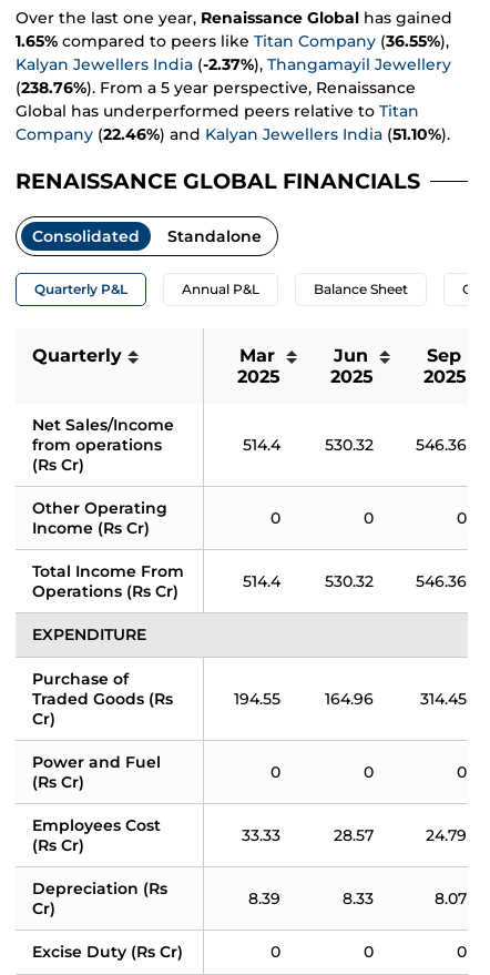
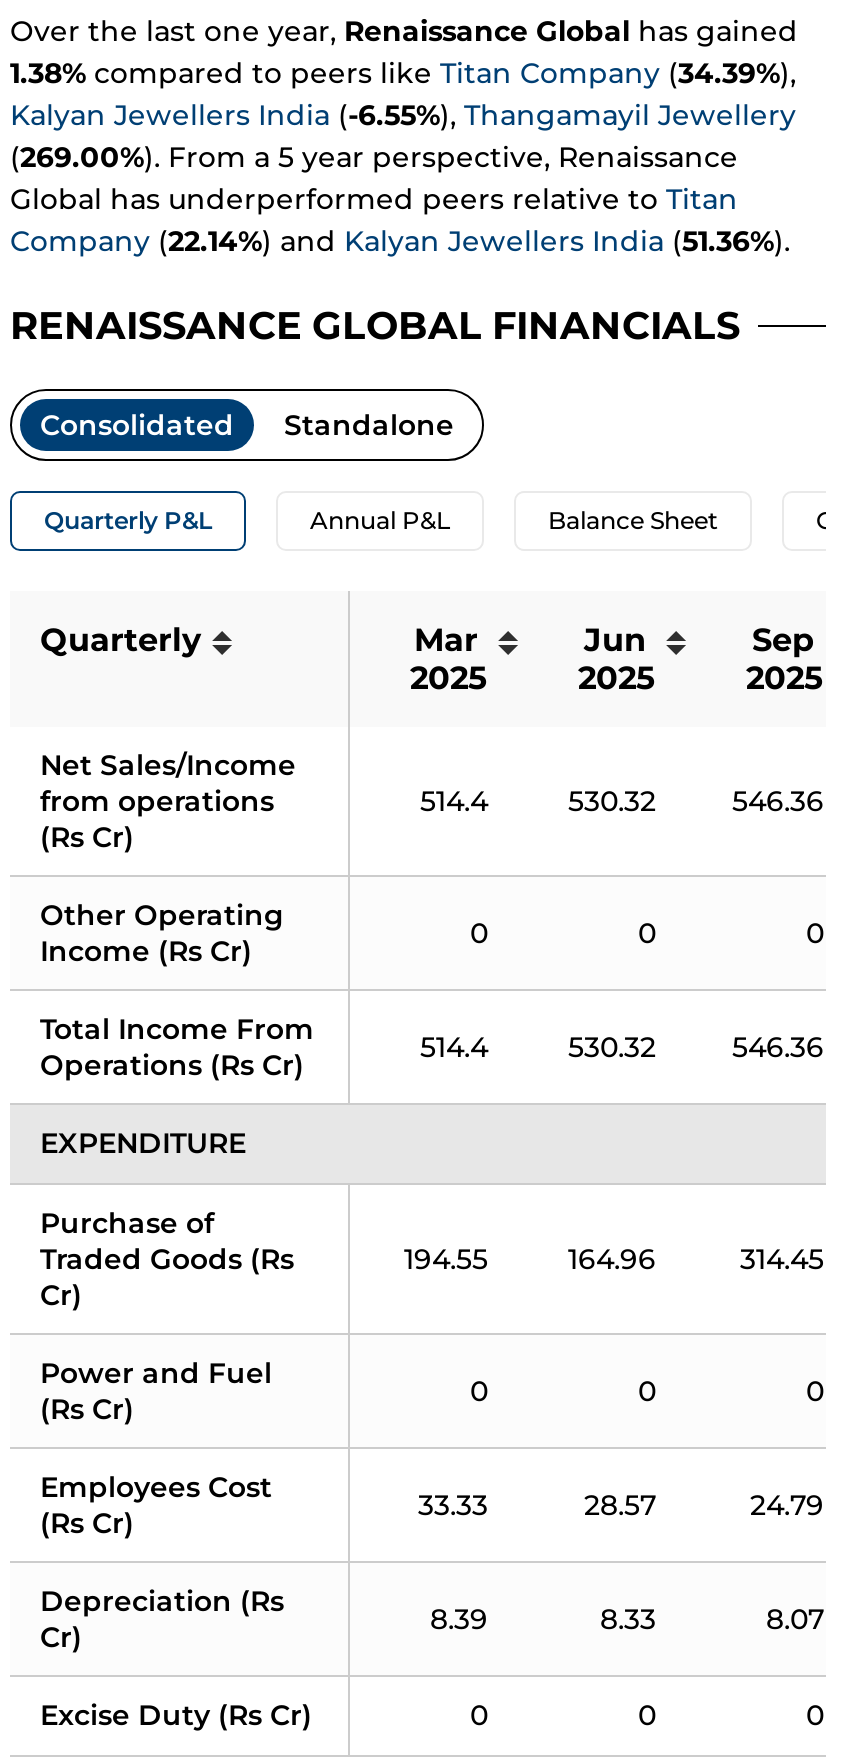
- 1.65% compared to peers like Titan Company (36.55%),
+ 1.38% compared to peers like Titan Company (34.39%),

- Kalyan Jewellers India (-2.37%), Thangamayil Jewellery
+ Kalyan Jewellers India (-6.55%), Thangamayil Jewellery

- (238.76%). From a 5 year perspective, Renaissance
+ (269.00%). From a 5 year perspective, Renaissance

- Company (22.46%) and Kalyan Jewellers India (51.10%).
+ Company (22.14%) and Kalyan Jewellers India (51.36%).
